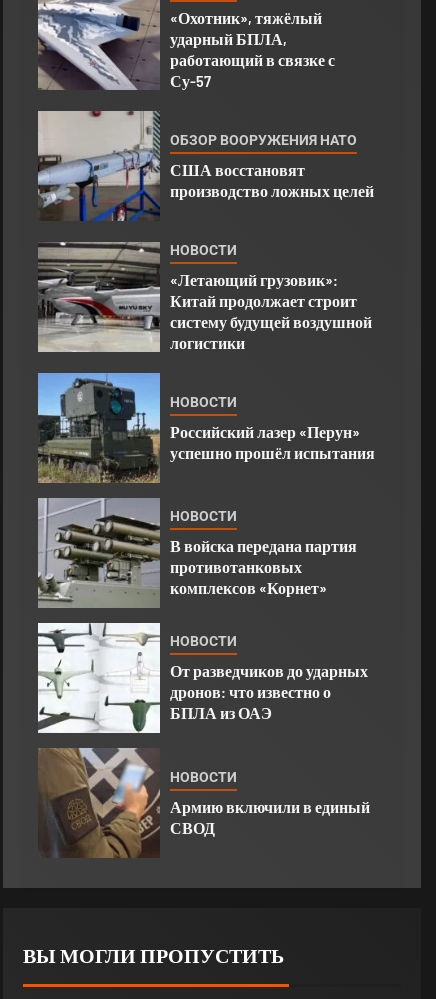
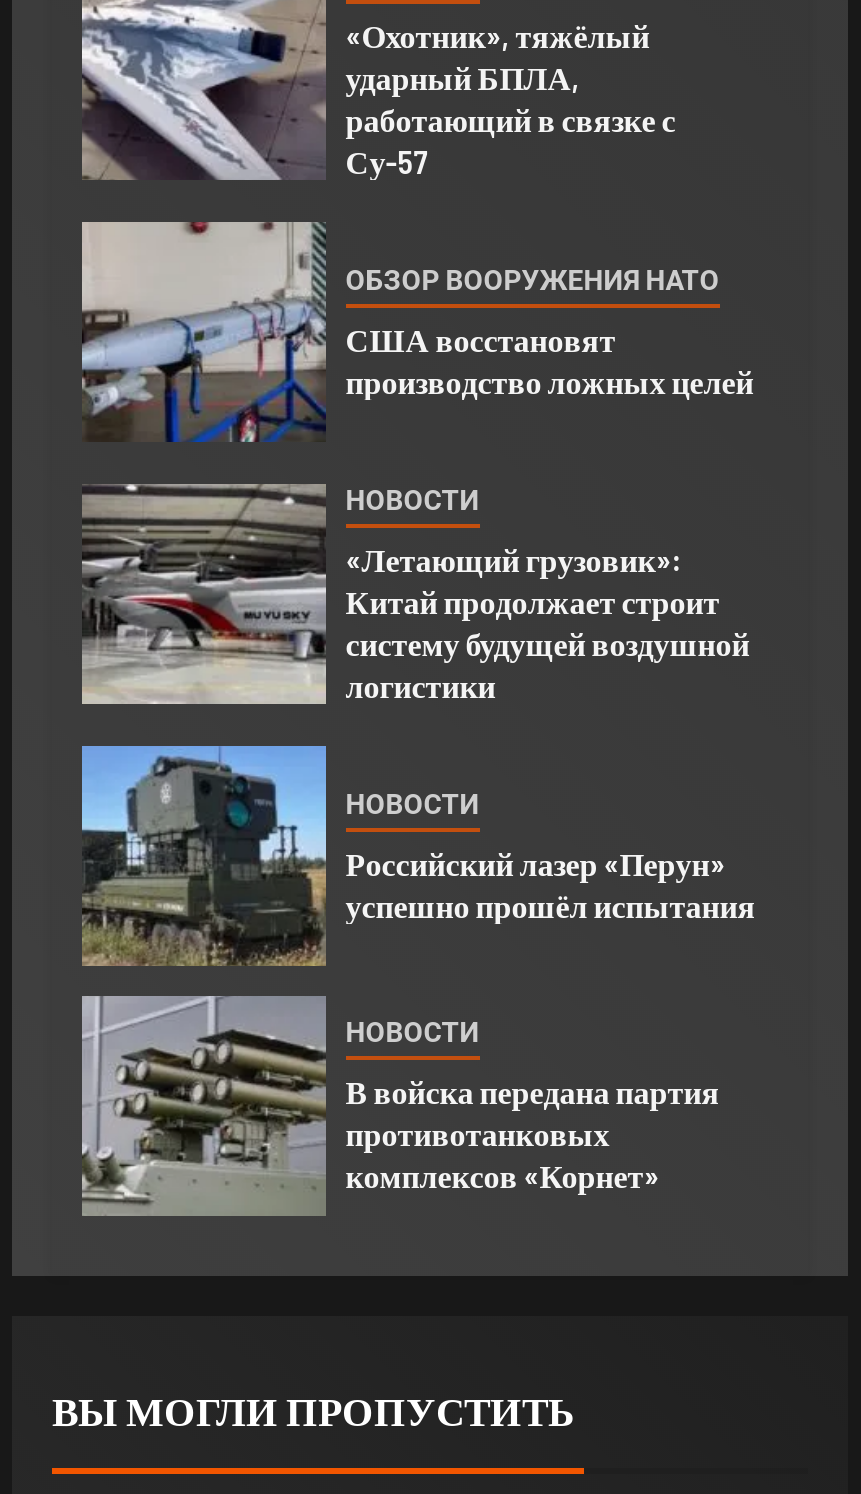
- [image]
- НОВОСТИ
- От разведчиков до ударных
- дронов: что известно о
- БПЛА из ОАЭ
- НОВОСТИ
- Армию включили в единый
- СВОД

- [image]
